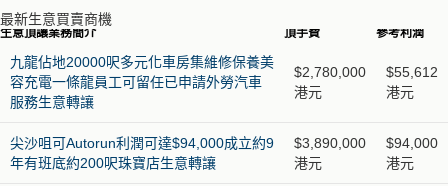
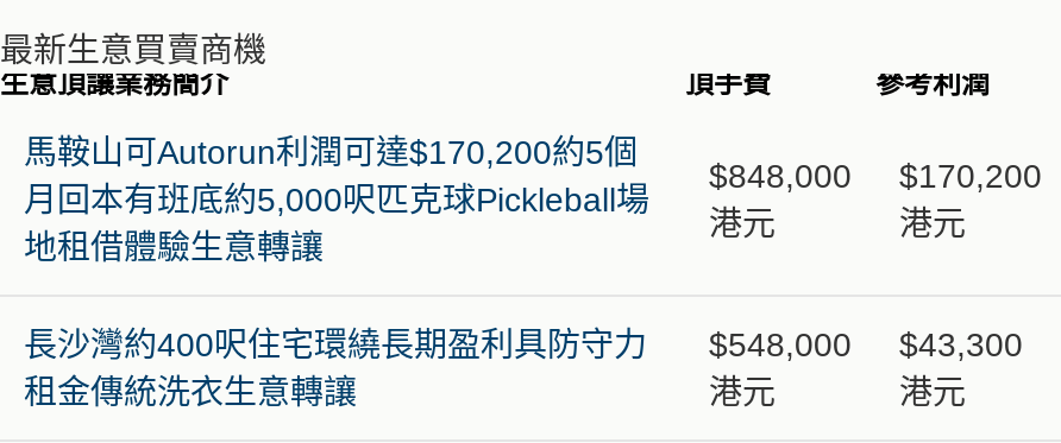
- 九龍佔地20000呎多元化車房集維修保養美
- 容充電一條龍員工可留任已申請外勞汽車
- 服務生意轉讓
+ 馬鞍山可Autorun利潤可達$170,200約5個
+ 月回本有班底約5,000呎匹克球Pickleball場
+ 地租借體驗生意轉讓

- $2,780,000
+ $848,000

- $55,612
+ $170,200

- 尖沙咀可Autorun利潤可達$94,000成立約9
- 年有班底約200呎珠寶店生意轉讓
+ 長沙灣約400呎住宅環繞長期盈利具防守力
+ 租金傳統洗衣生意轉讓

- $3,890,000
+ $548,000

- $94,000
+ $43,300
